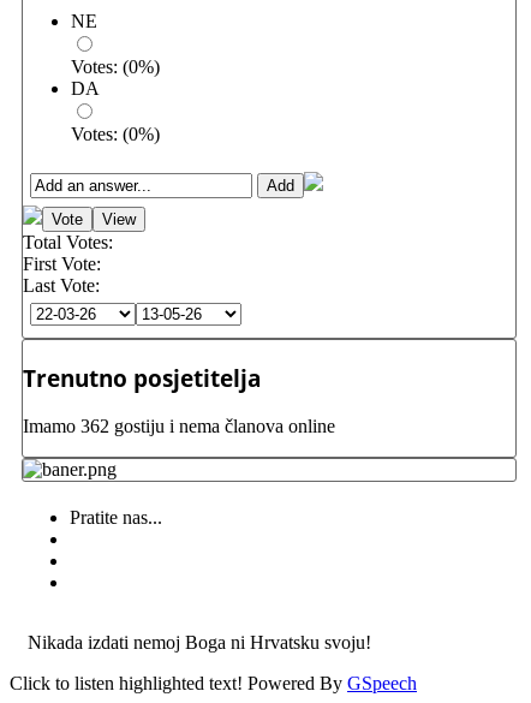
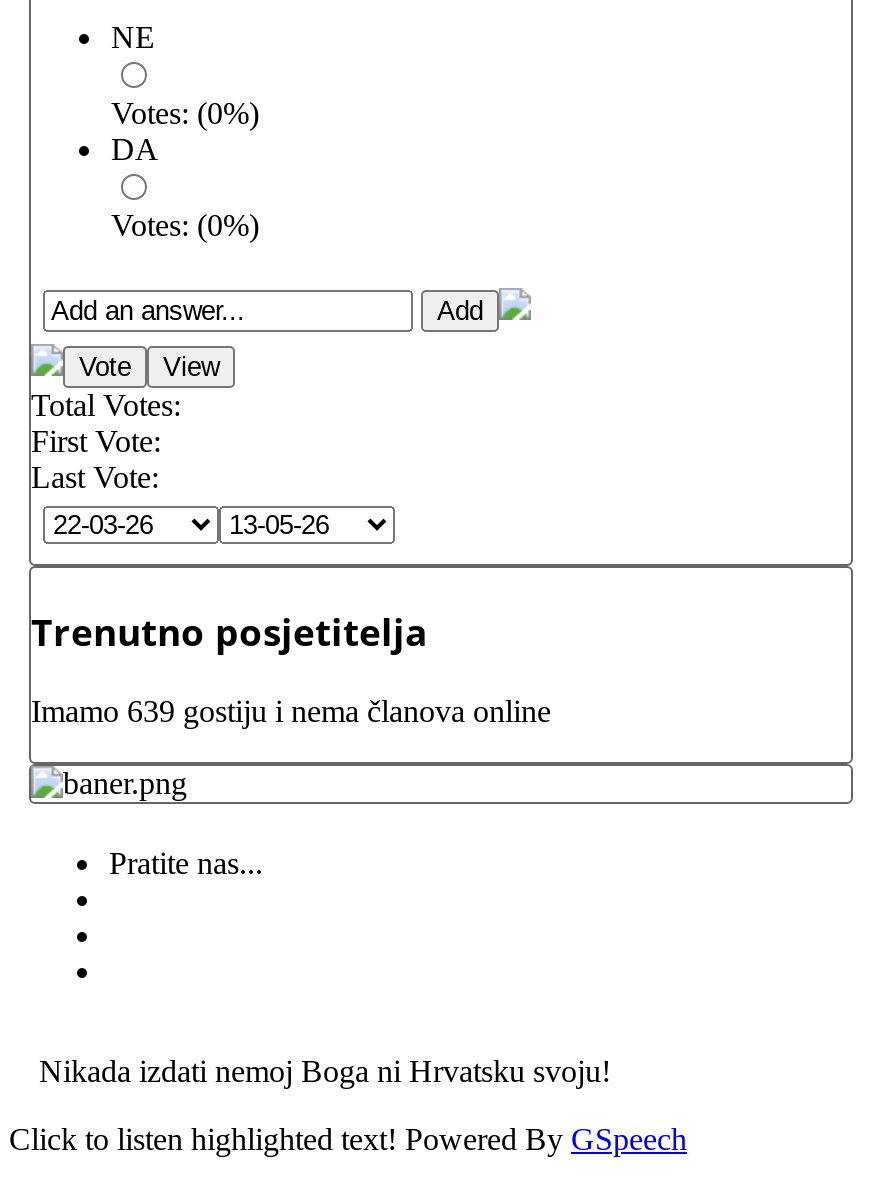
- Imamo 362 gostiju i nema članova online
+ Imamo 639 gostiju i nema članova online
